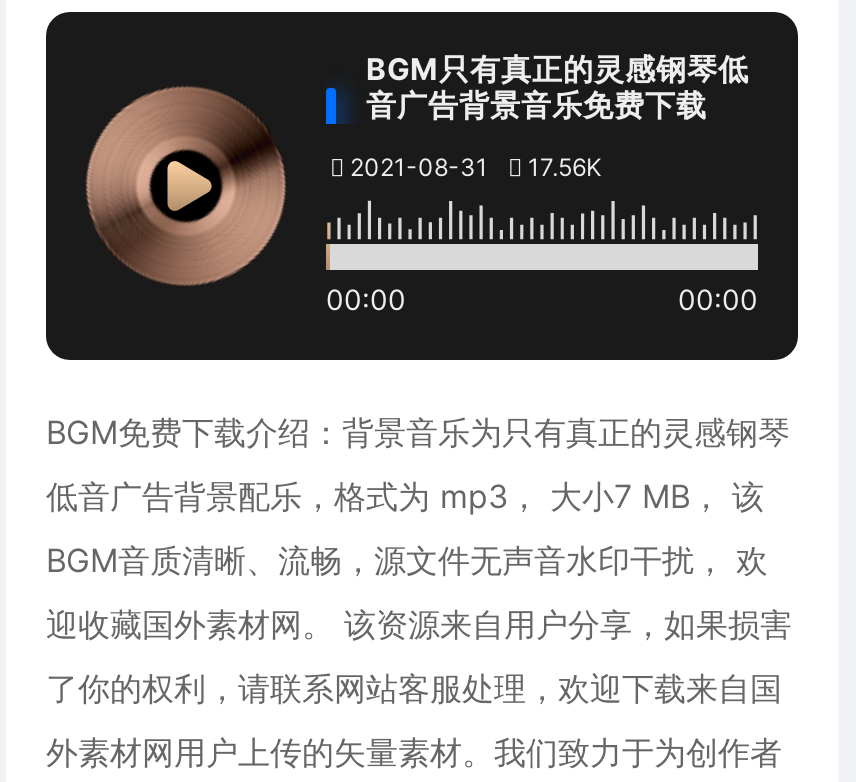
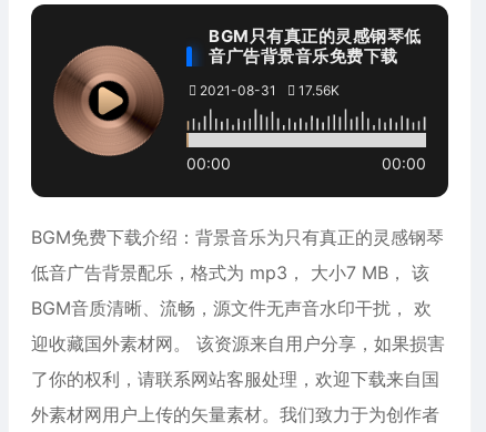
- [image]
+ [image]
